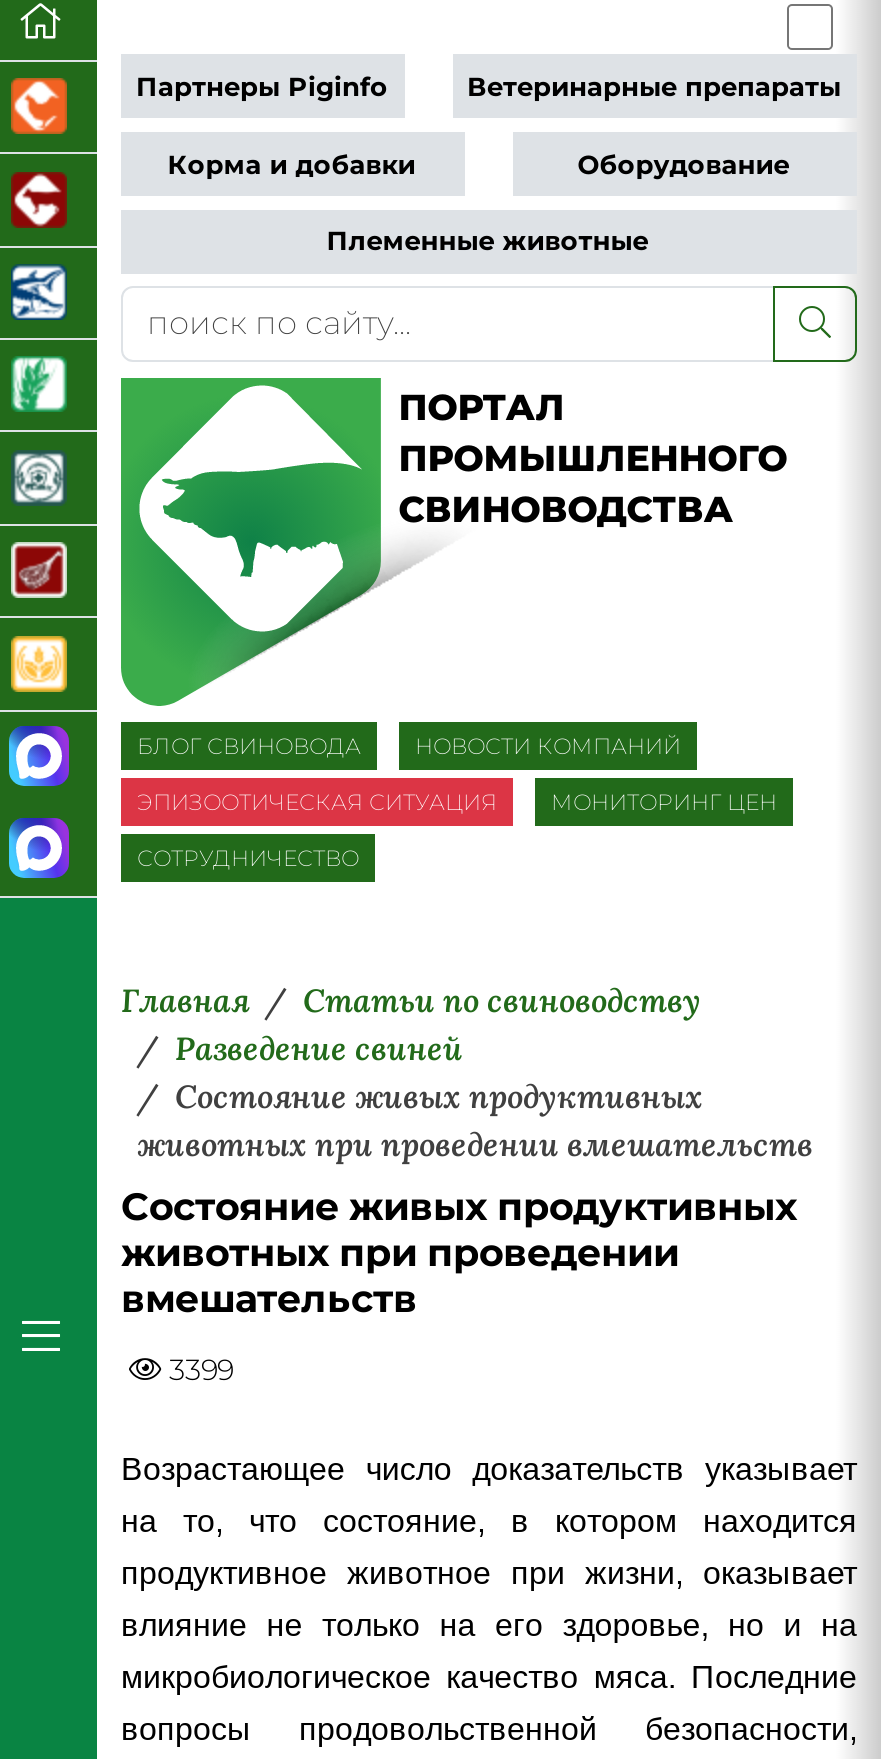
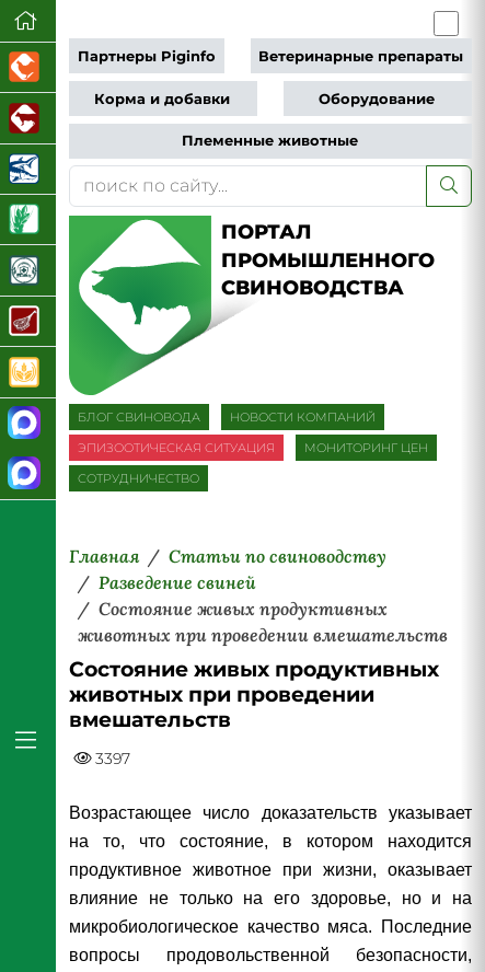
- 3399
+ 3397
